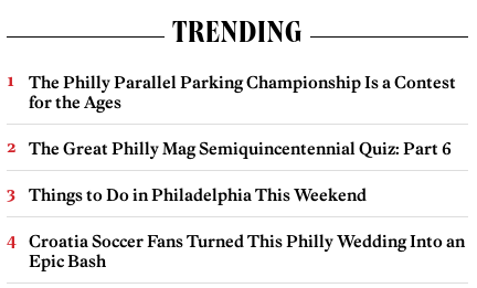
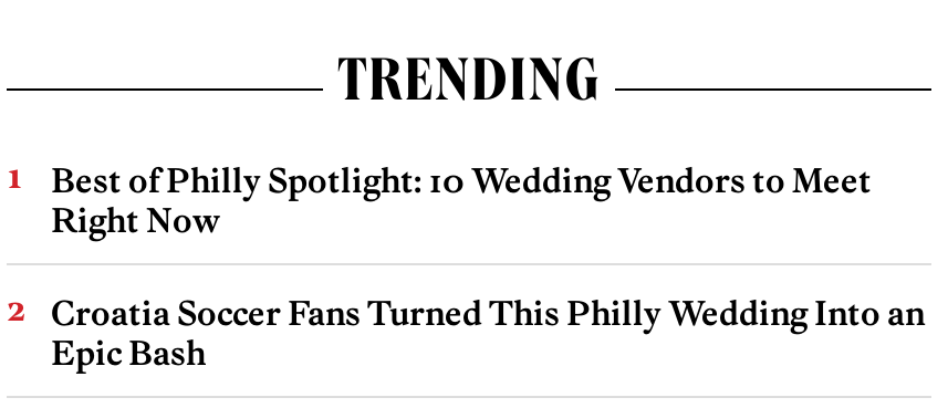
- The Philly Parallel Parking Championship Is a Contest
- for the Ages
- The Great Philly Mag Semiquincentennial Quiz: Part 6
- Things to Do in Philadelphia This Weekend
+ Best of Philly Spotlight: 10 Wedding Vendors to Meet
+ Right Now
